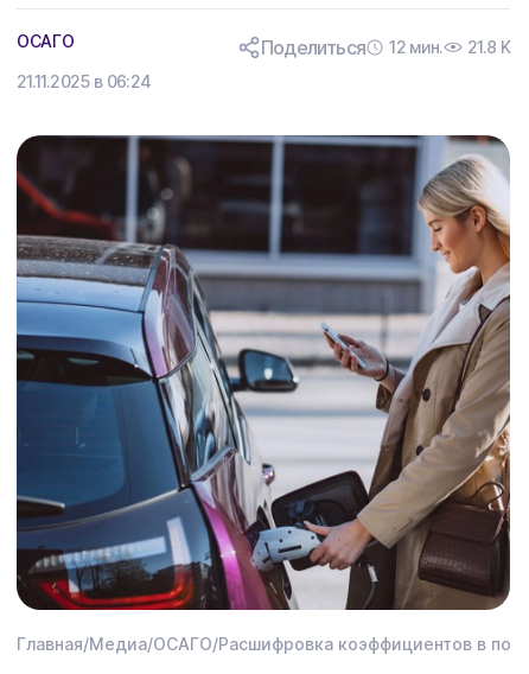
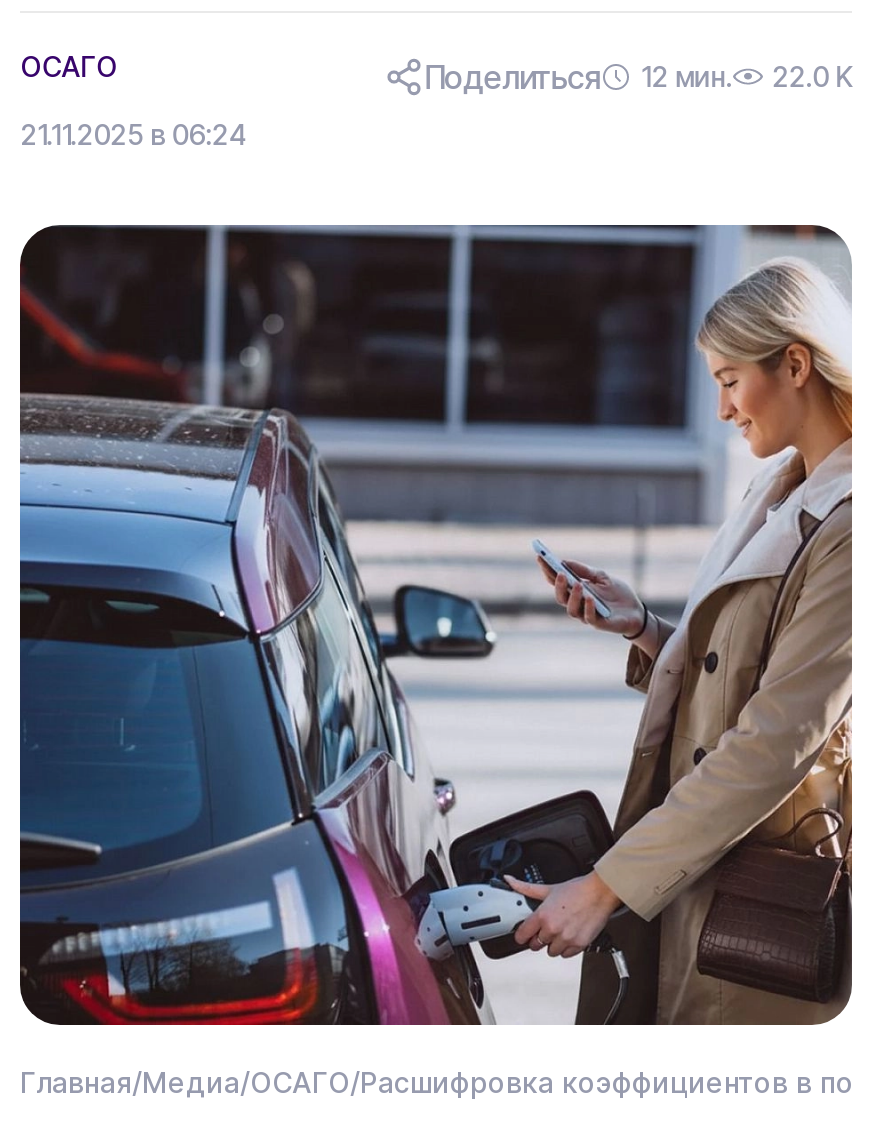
- Поделиться 12 мин. 21.8 K
+ Поделиться 12 мин. 22.0 K
